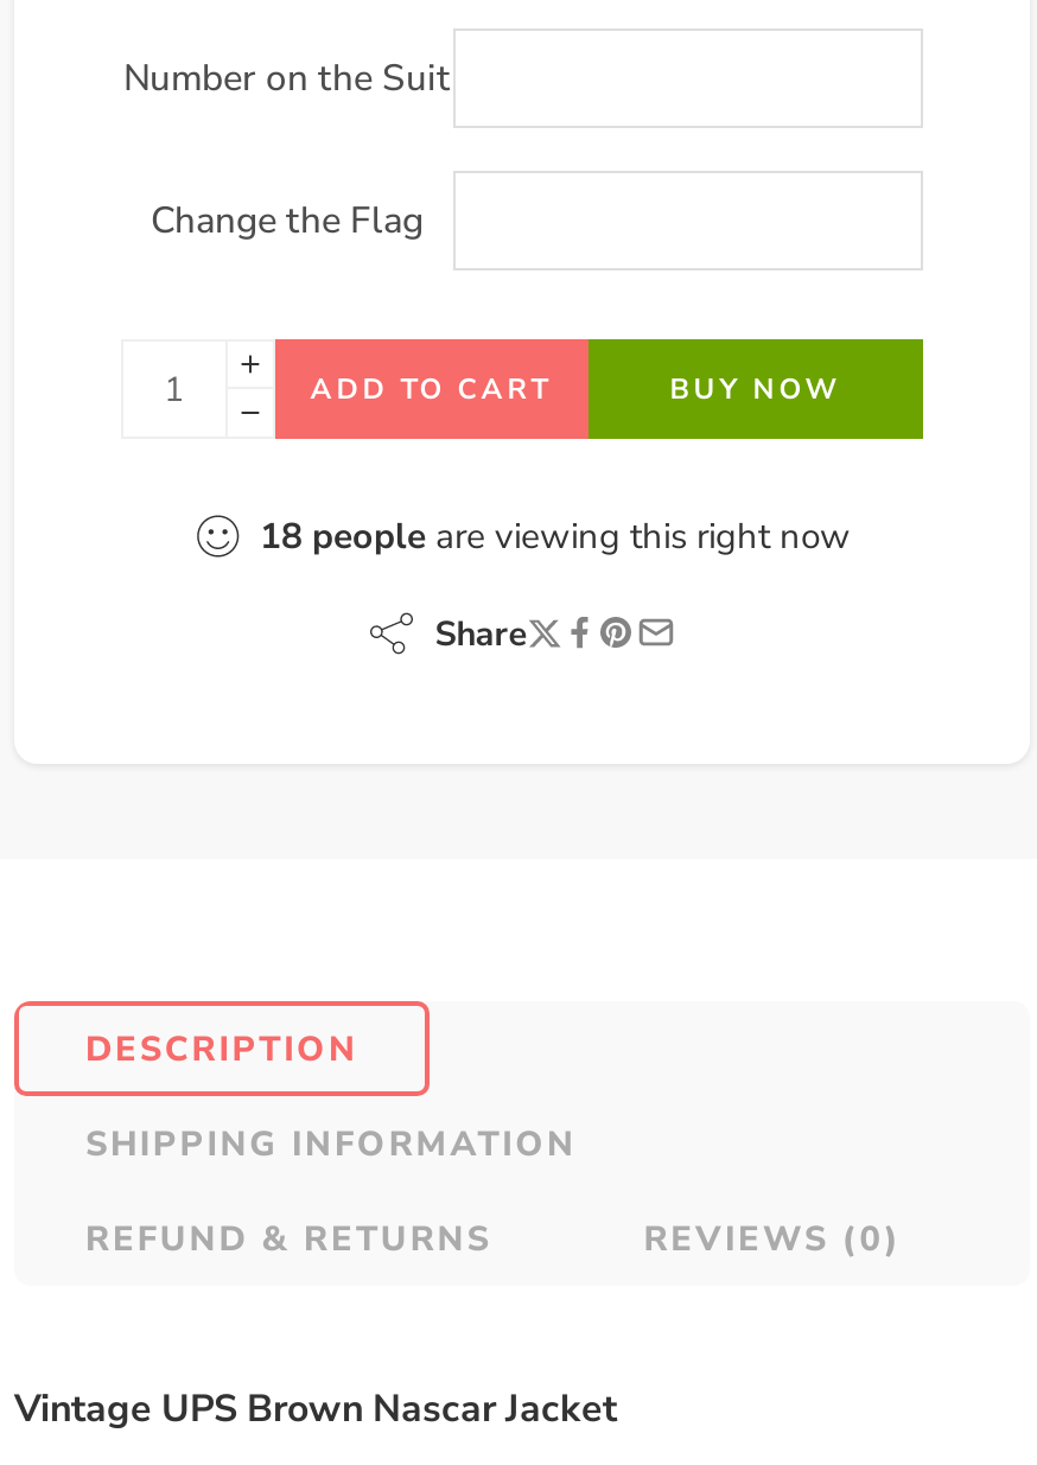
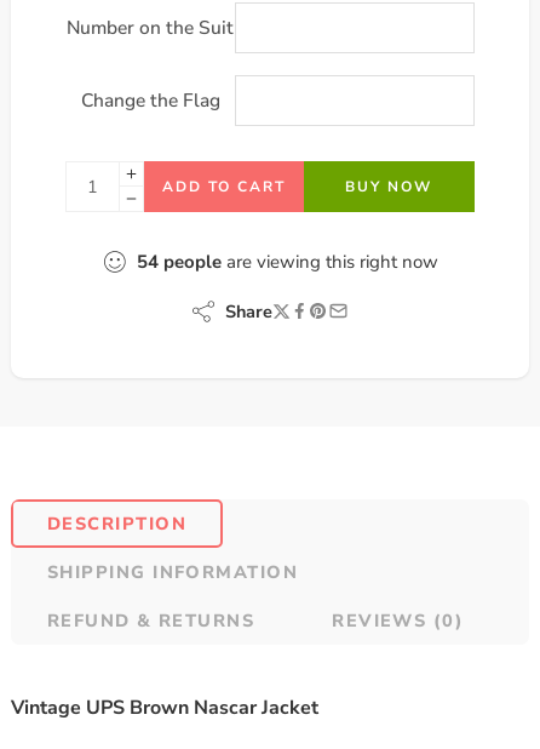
- 18 people are viewing this right now
+ 54 people are viewing this right now
